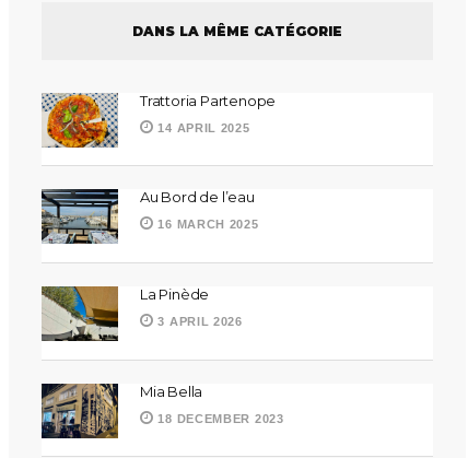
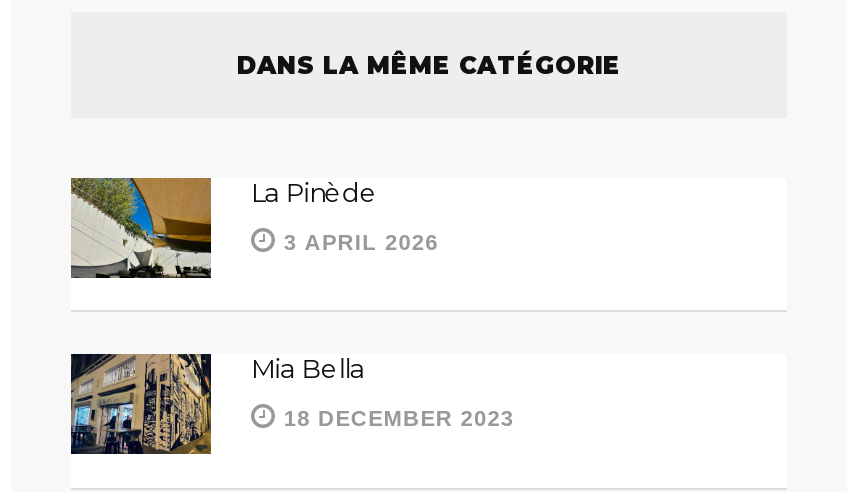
- [image]
- Trattoria Partenope
- 14 APRIL 2025

- [image]
- Au Bord de l’eau
- 16 MARCH 2025
